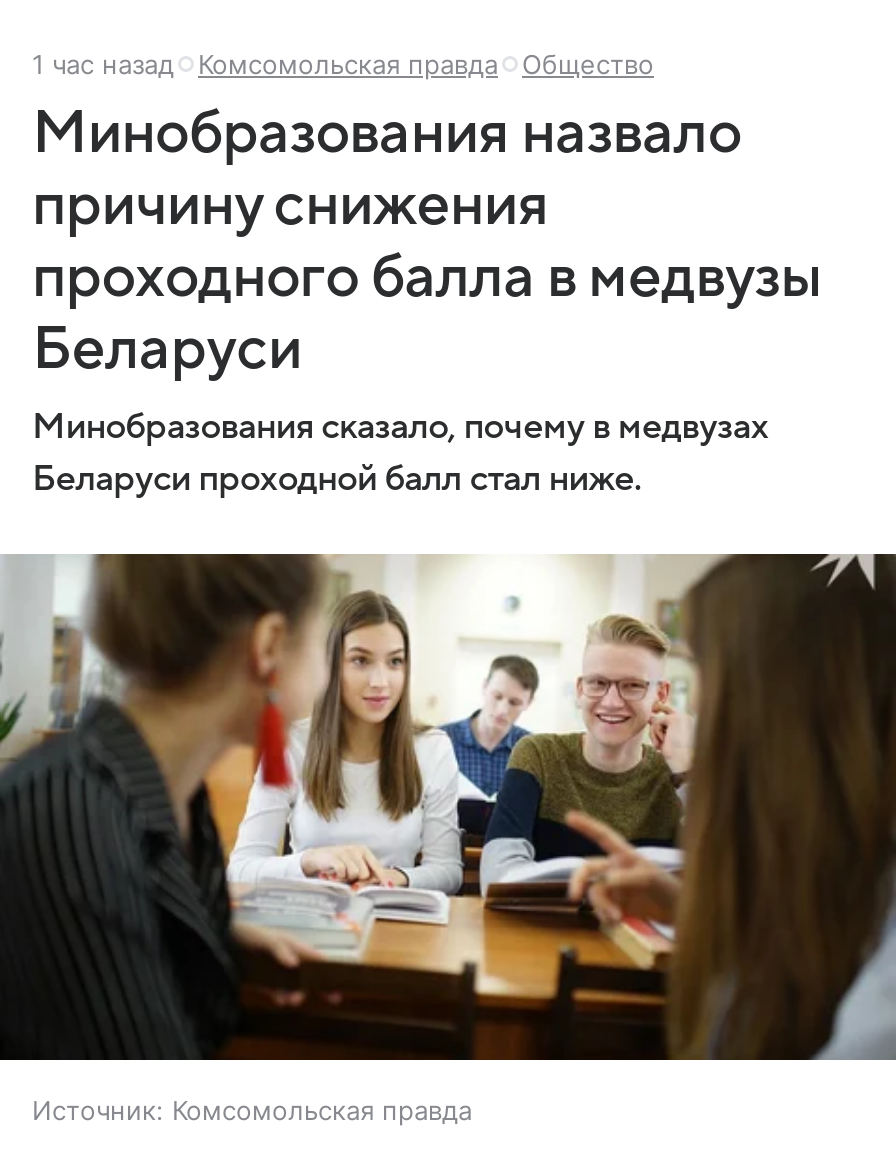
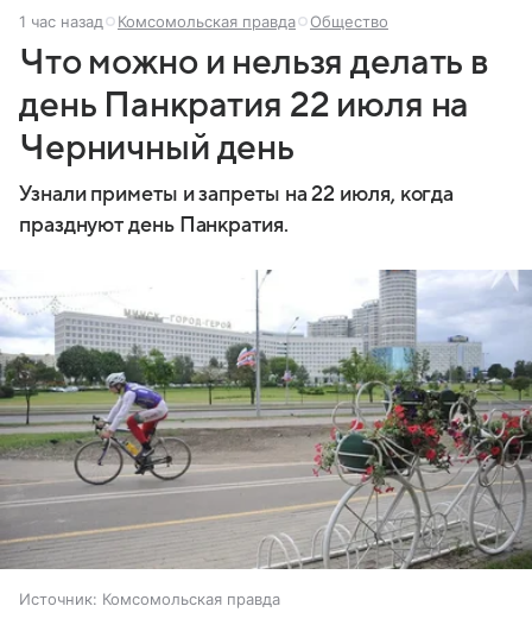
- Минобразования назвало
- причину снижения
- проходного балла в медвузы
- Беларуси
- Минобразования сказало, почему в медвузах
- Беларуси проходной балл стал ниже.
+ Что можно и нельзя делать в
+ день Панкратия 22 июля на
+ Черничный день
+ Узнали приметы и запреты на 22 июля, когда
+ празднуют день Панкратия.

- [image]
+ [image]
